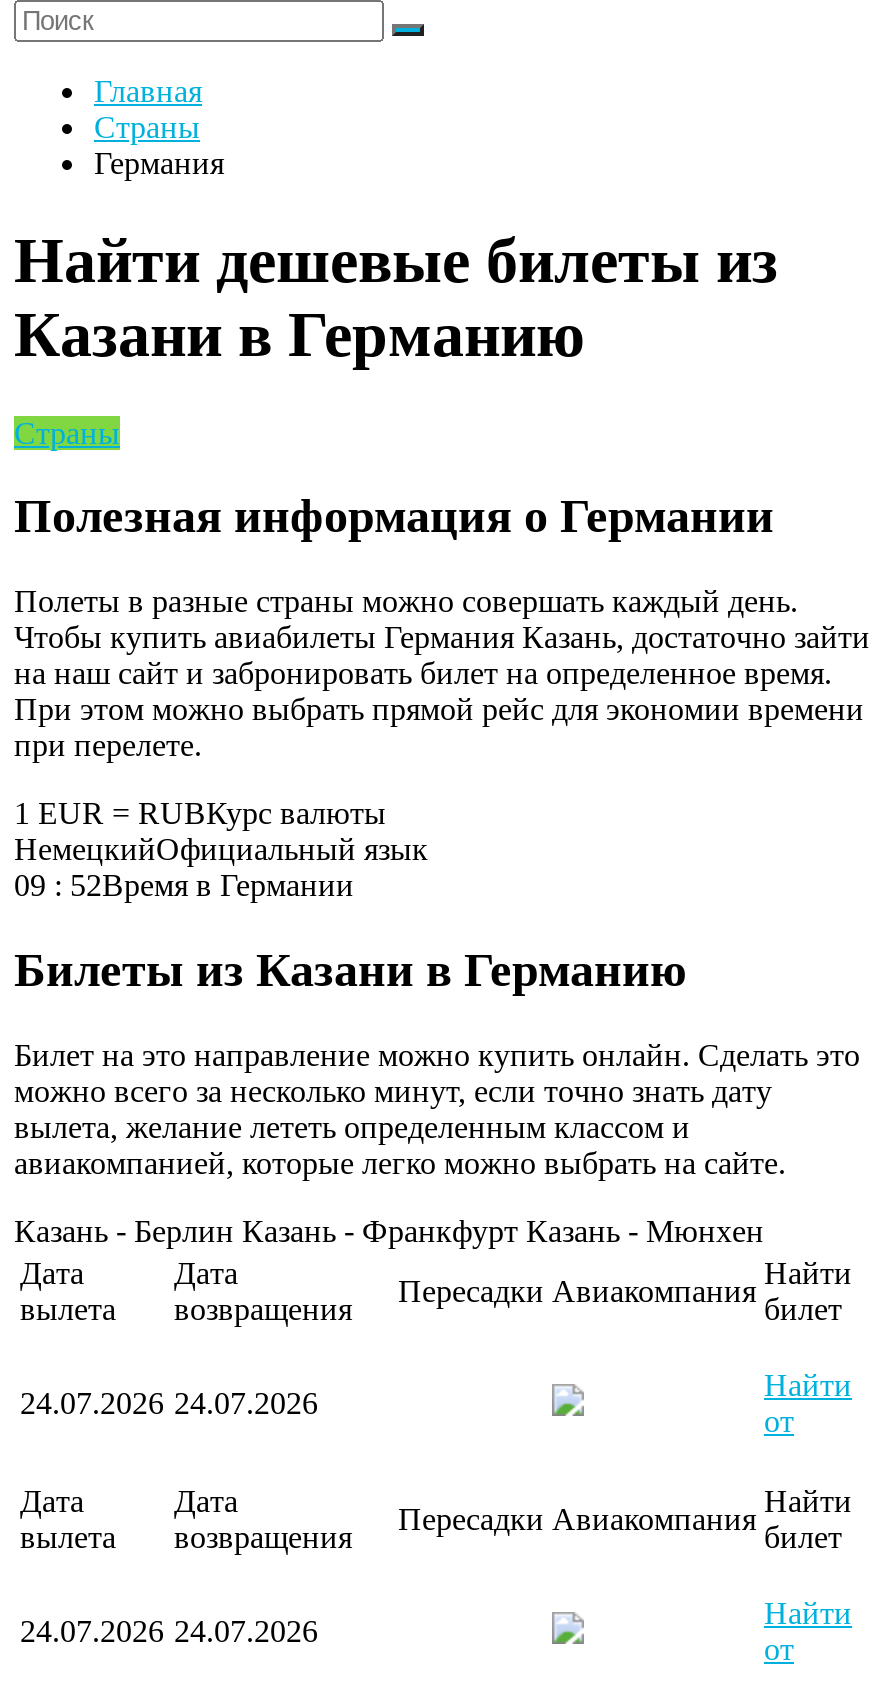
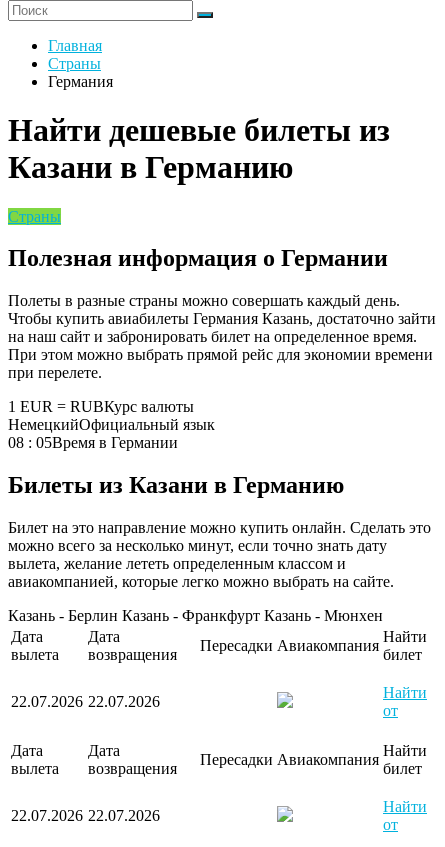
- 09 : 52Время в Германии
+ 08 : 05Время в Германии

- 24.07.2026 24.07.2026
+ 22.07.2026 22.07.2026

- 24.07.2026 24.07.2026
+ 22.07.2026 22.07.2026
